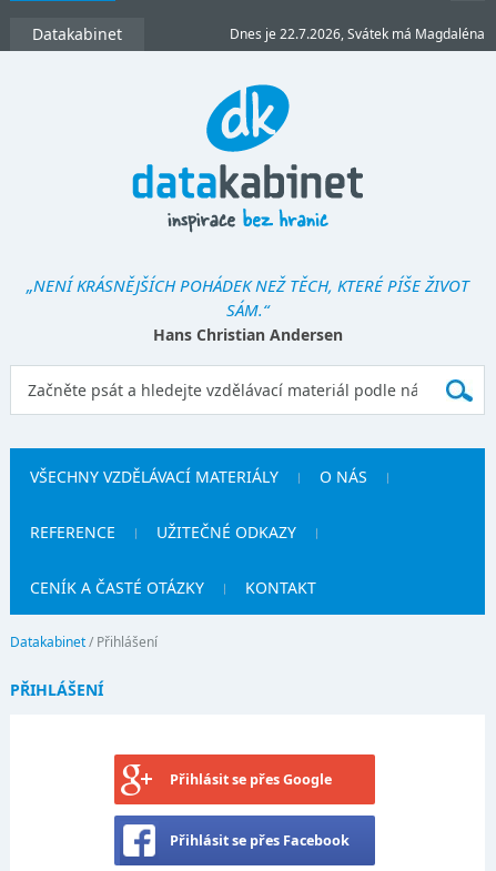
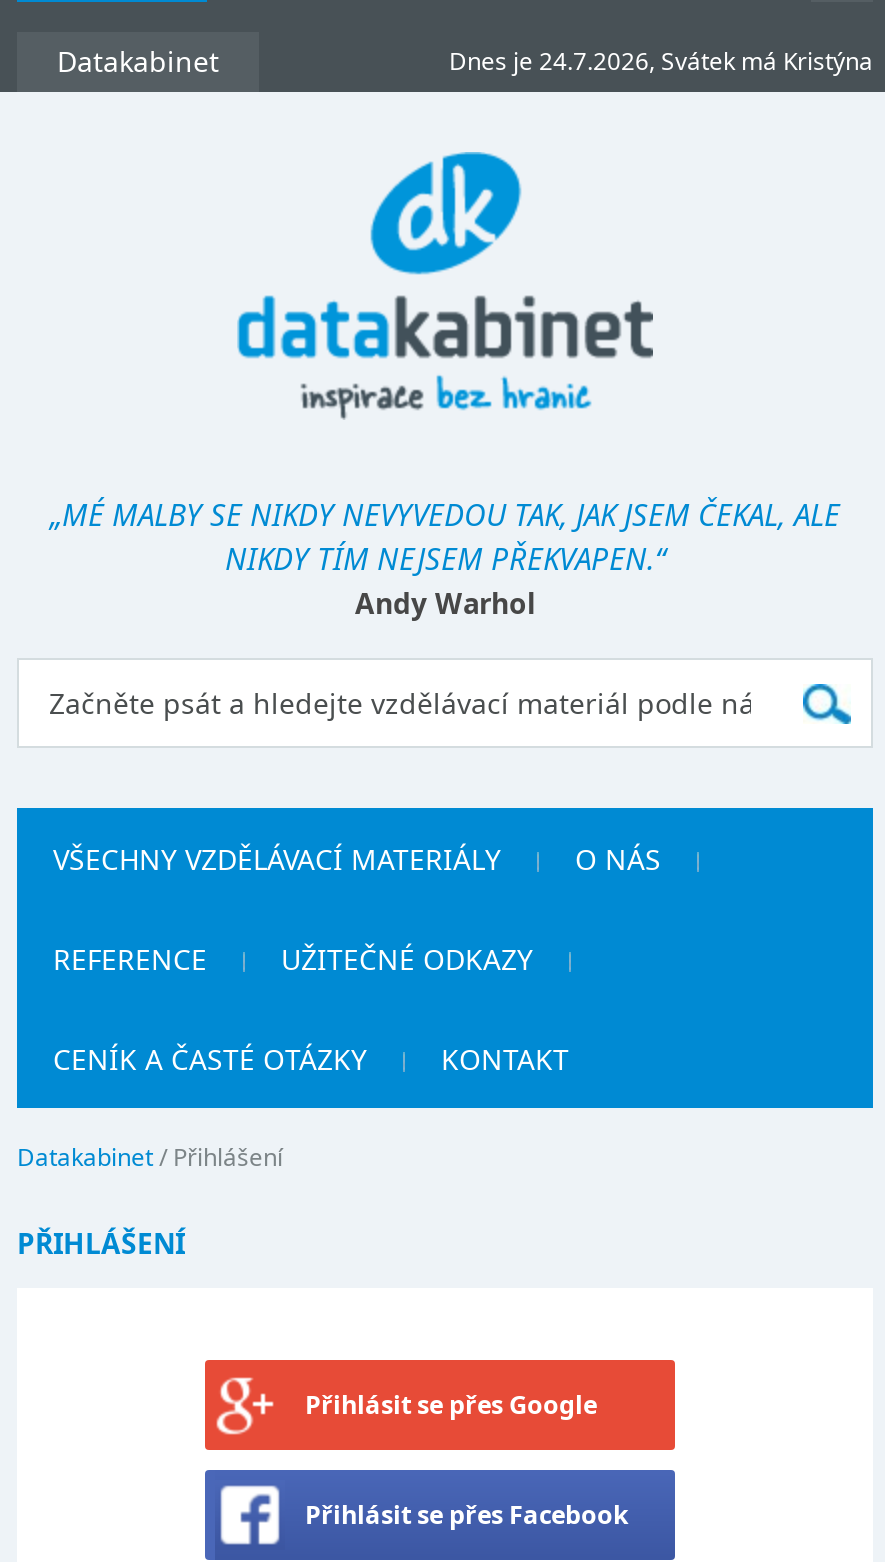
- Dnes je 22.7.2026, Svátek má Magdaléna
+ Dnes je 24.7.2026, Svátek má Kristýna

- „NENÍ KRÁSNĚJŠÍCH POHÁDEK NEŽ TĚCH, KTERÉ PÍŠE ŽIVOT
- SÁM.“
- Hans Christian Andersen
+ „MÉ MALBY SE NIKDY NEVYVEDOU TAK, JAK JSEM ČEKAL, ALE
+ NIKDY TÍM NEJSEM PŘEKVAPEN.“
+ Andy Warhol
